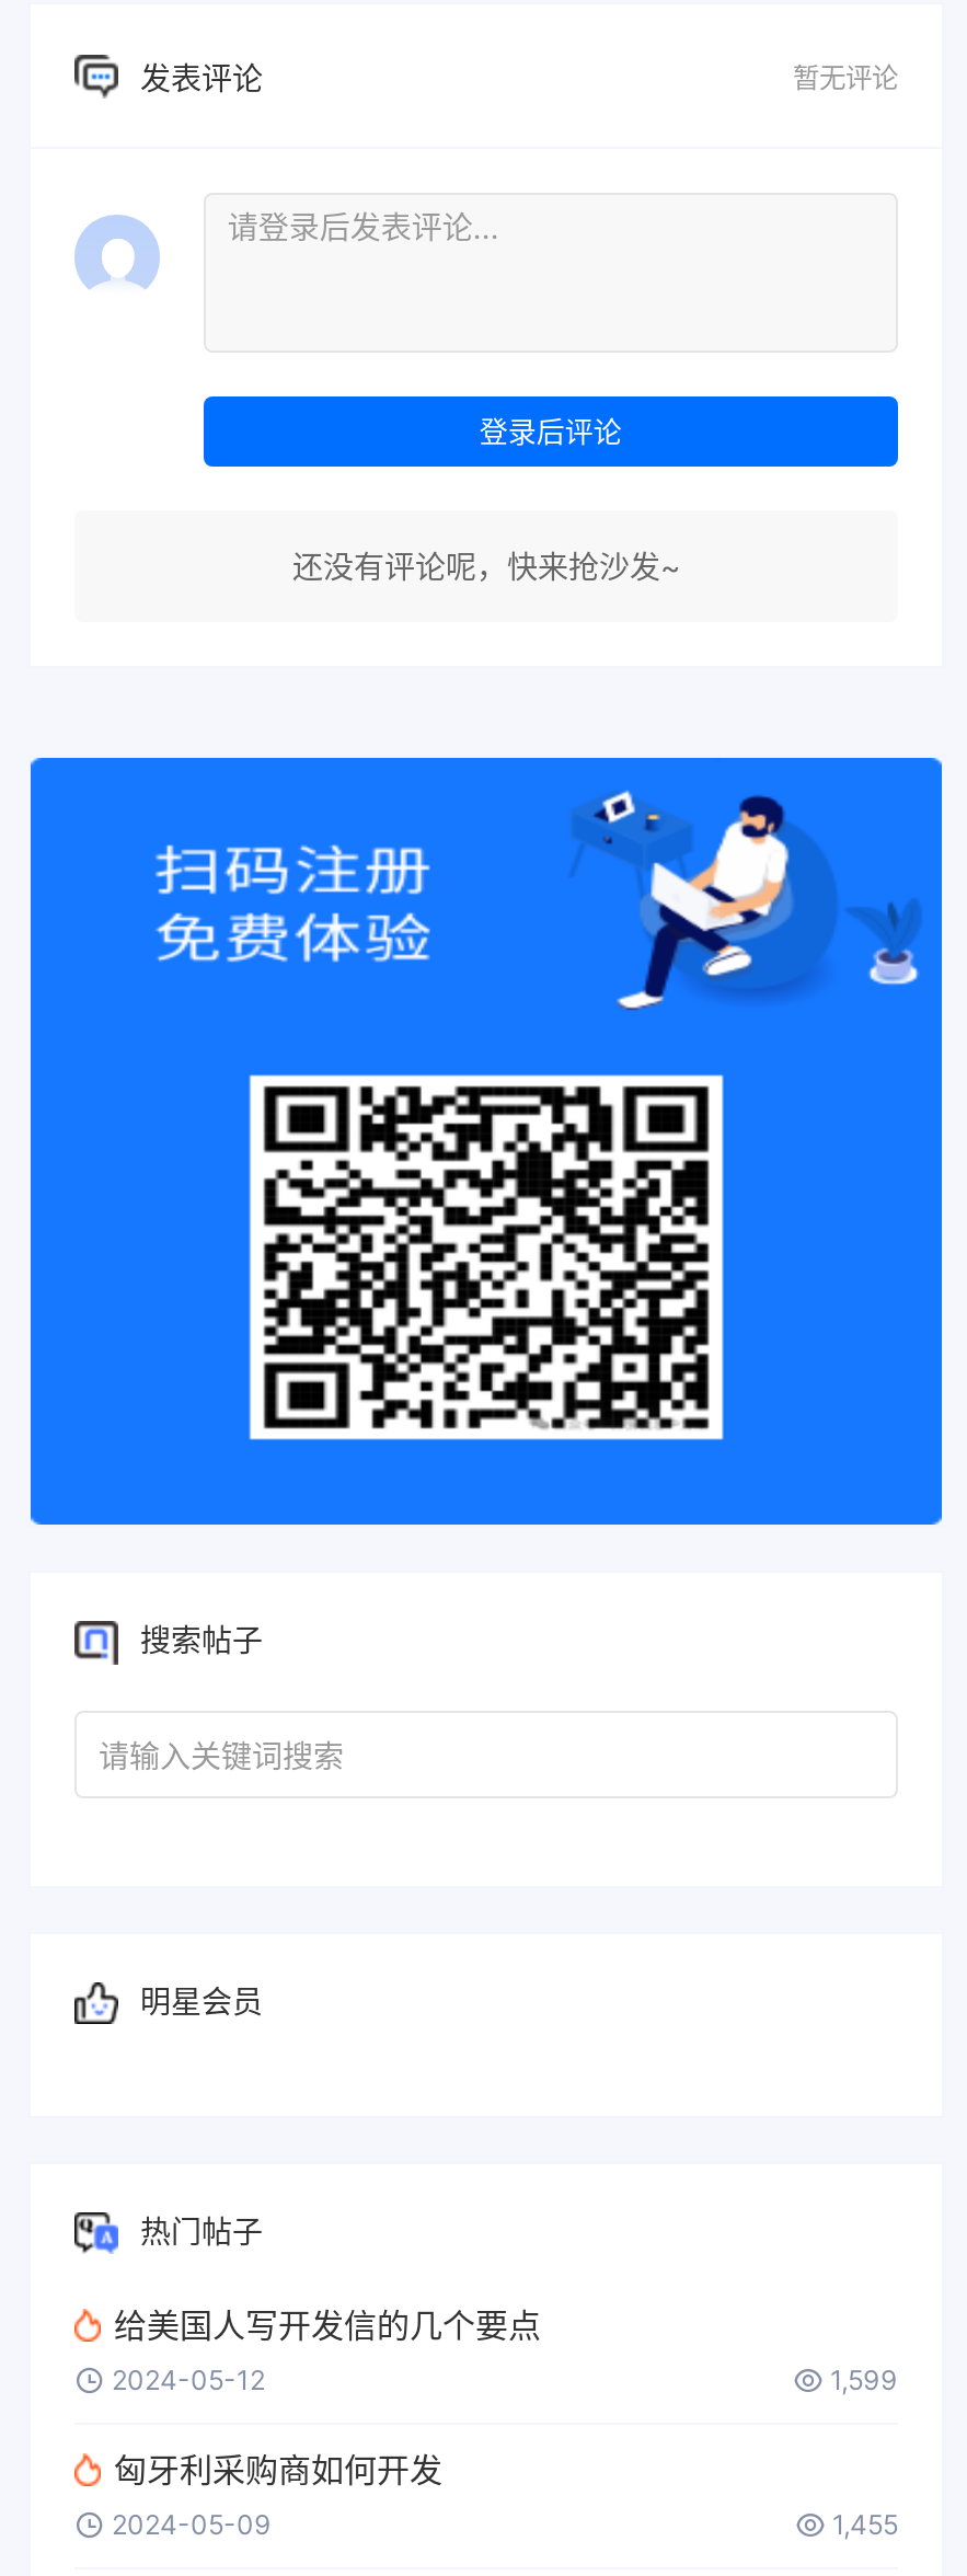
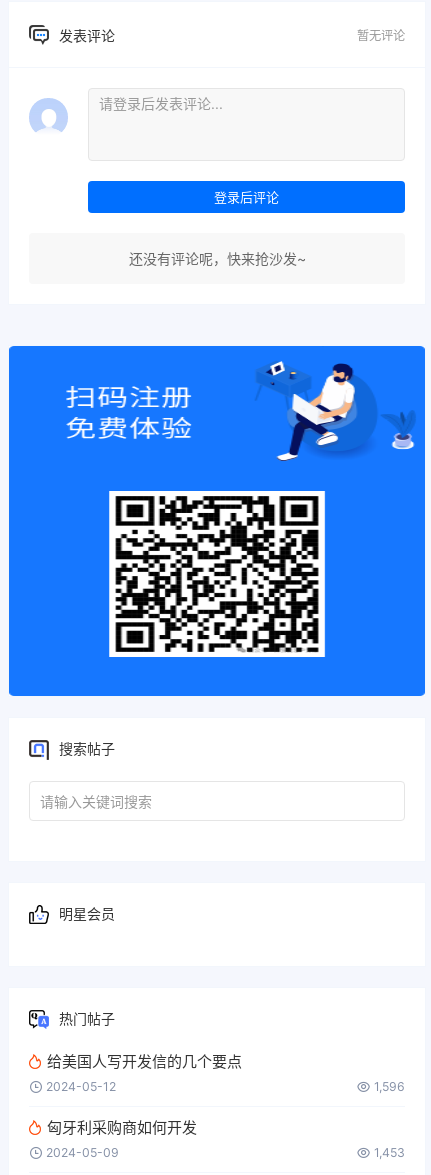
- 1,599
+ 1,596

- 1,455
+ 1,453
